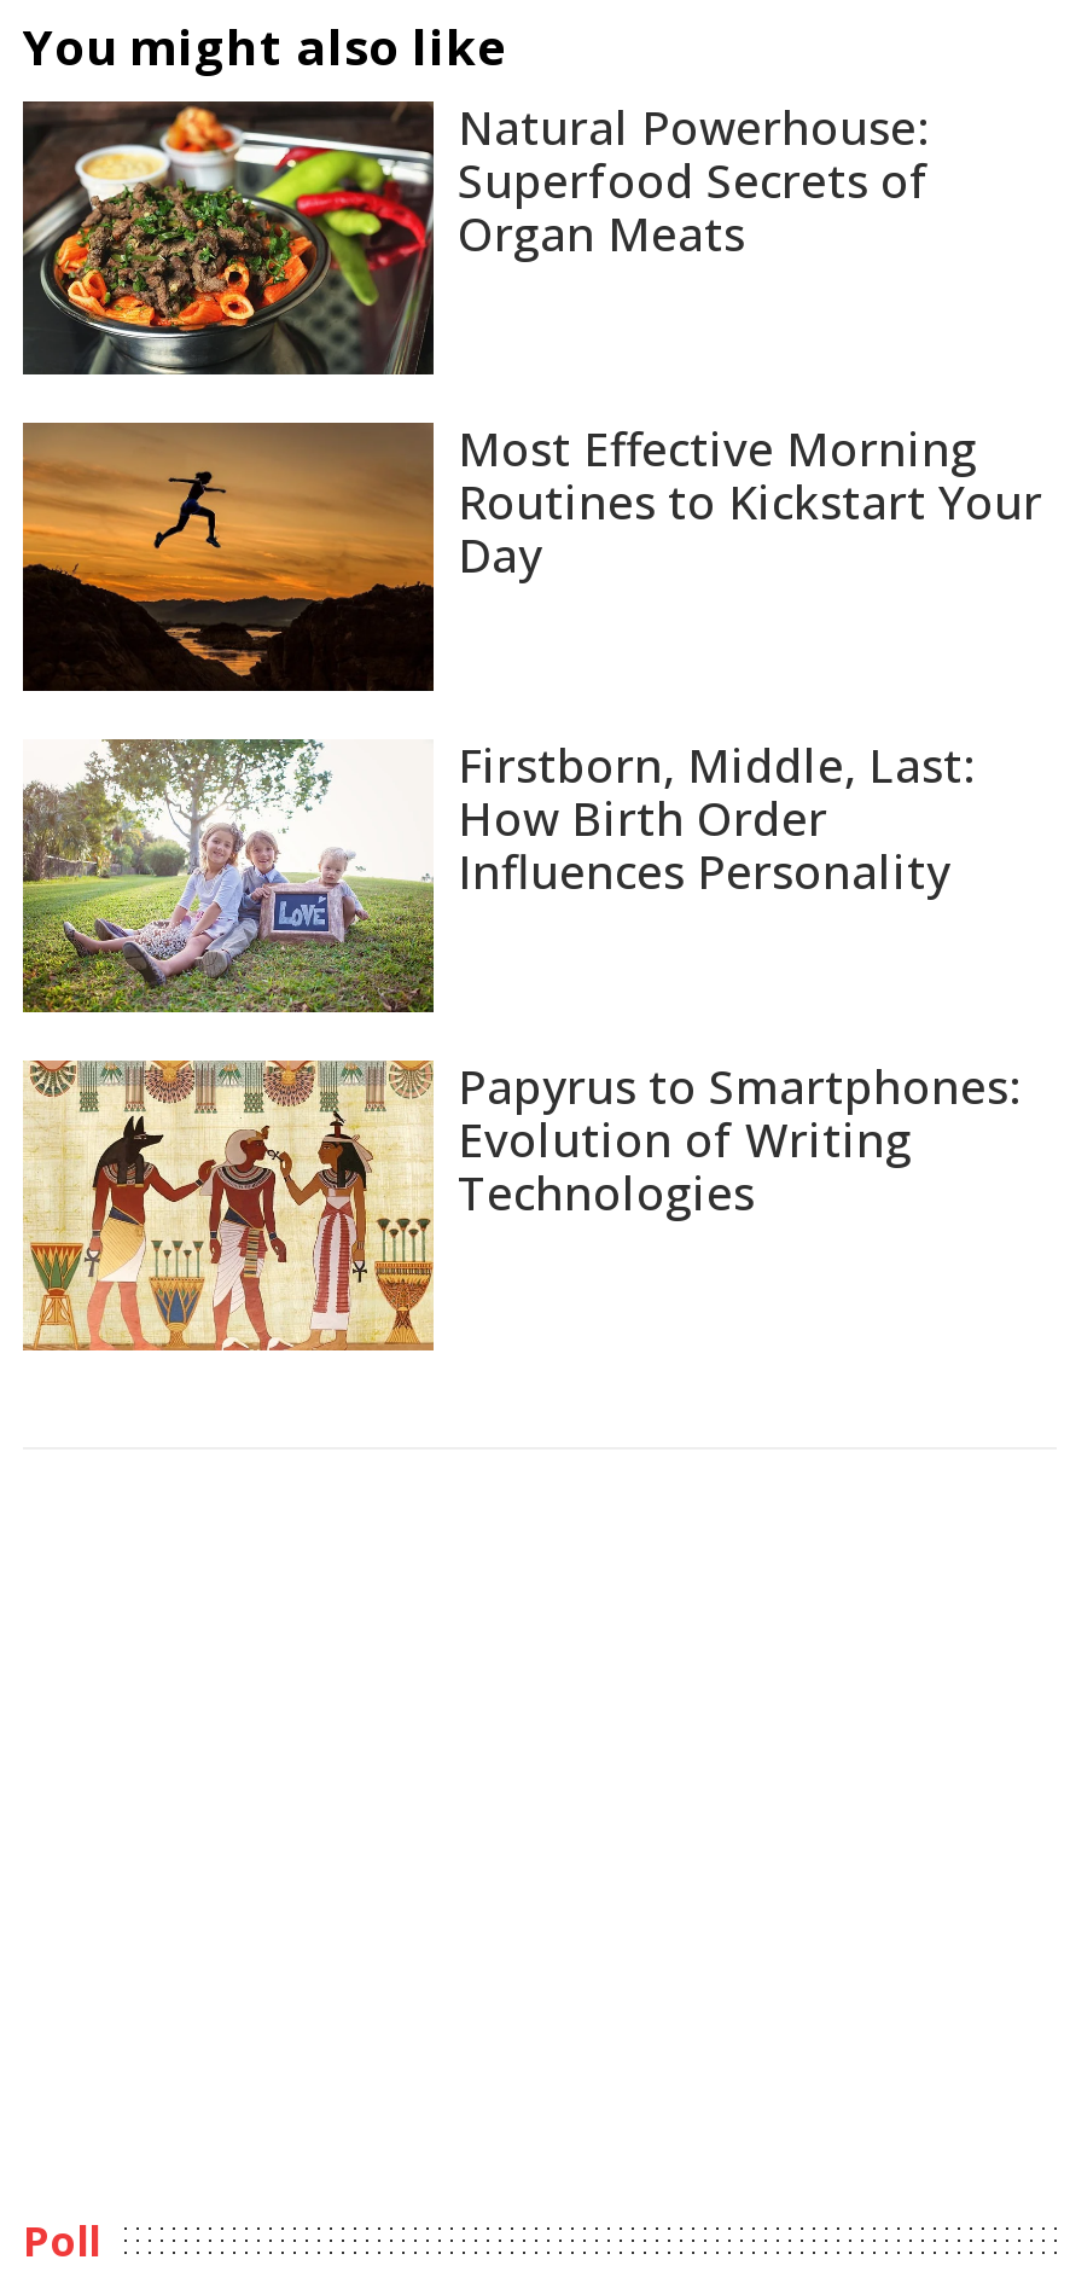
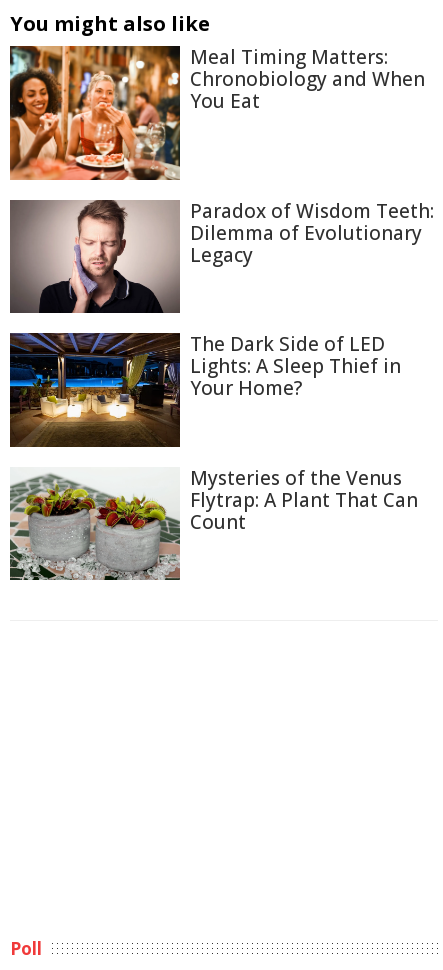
- [image]
- Natural Powerhouse:
- Superfood Secrets of
- Organ Meats
+ [image]
+ Meal Timing Matters:
+ Chronobiology and When
+ You Eat

- [image]
- Most Effective Morning
- Routines to Kickstart Your
- Day
+ [image]
+ Paradox of Wisdom Teeth:
+ Dilemma of Evolutionary
+ Legacy

- [image]
- Firstborn, Middle, Last:
- How Birth Order
- Influences Personality
+ [image]
+ The Dark Side of LED
+ Lights: A Sleep Thief in
+ Your Home?

- [image]
- Papyrus to Smartphones:
- Evolution of Writing
- Technologies
+ [image]
+ Mysteries of the Venus
+ Flytrap: A Plant That Can
+ Count
